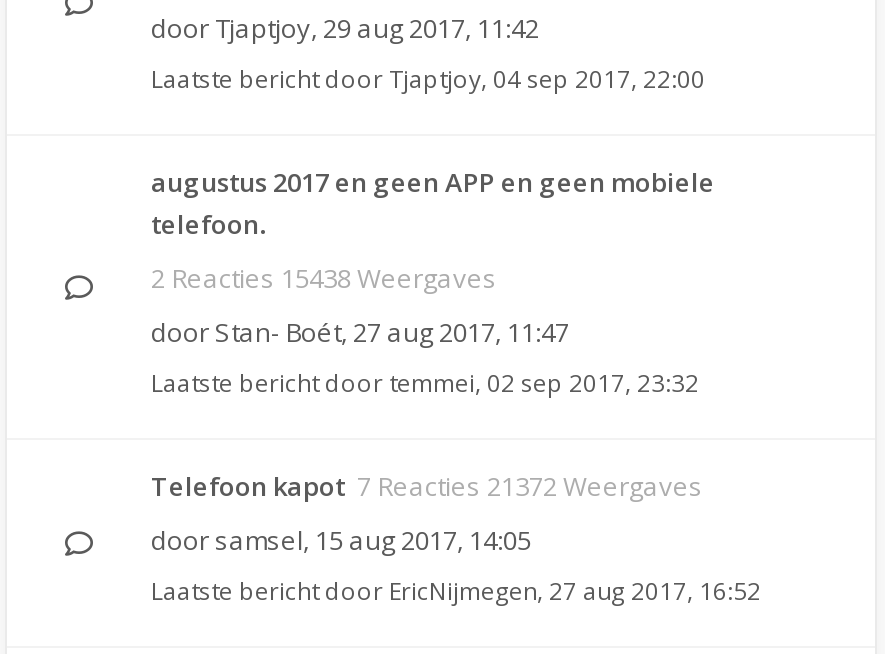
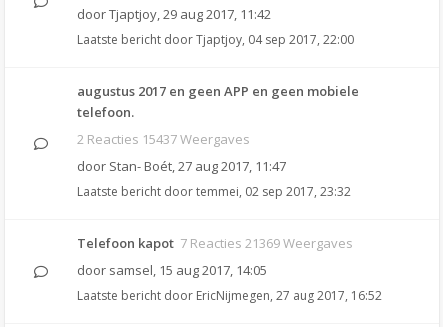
- 2 Reacties 15438 Weergaves
+ 2 Reacties 15437 Weergaves

- Telefoon kapot 7 Reacties 21372 Weergaves
+ Telefoon kapot 7 Reacties 21369 Weergaves
